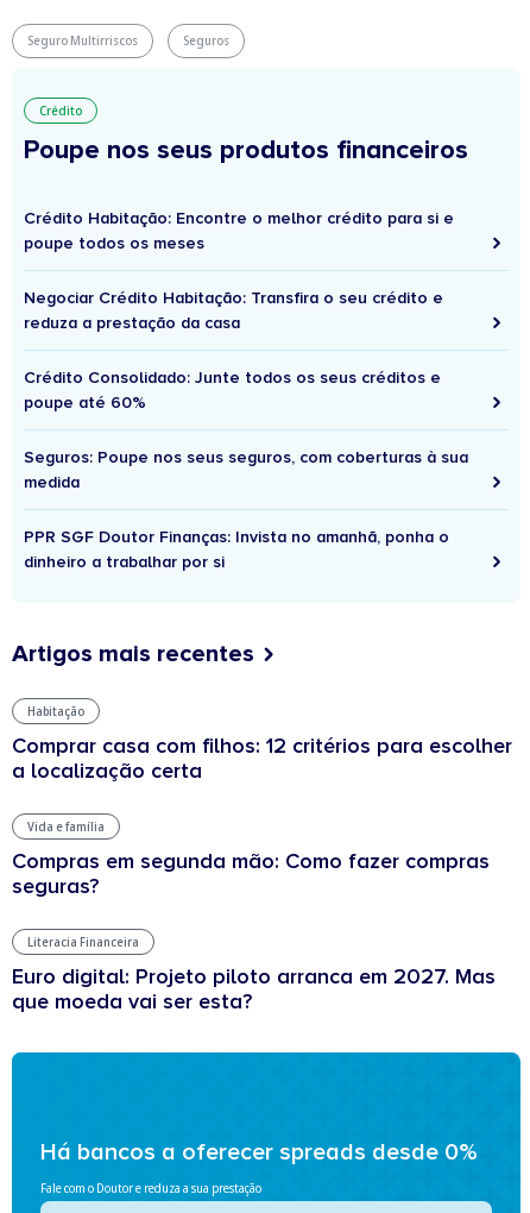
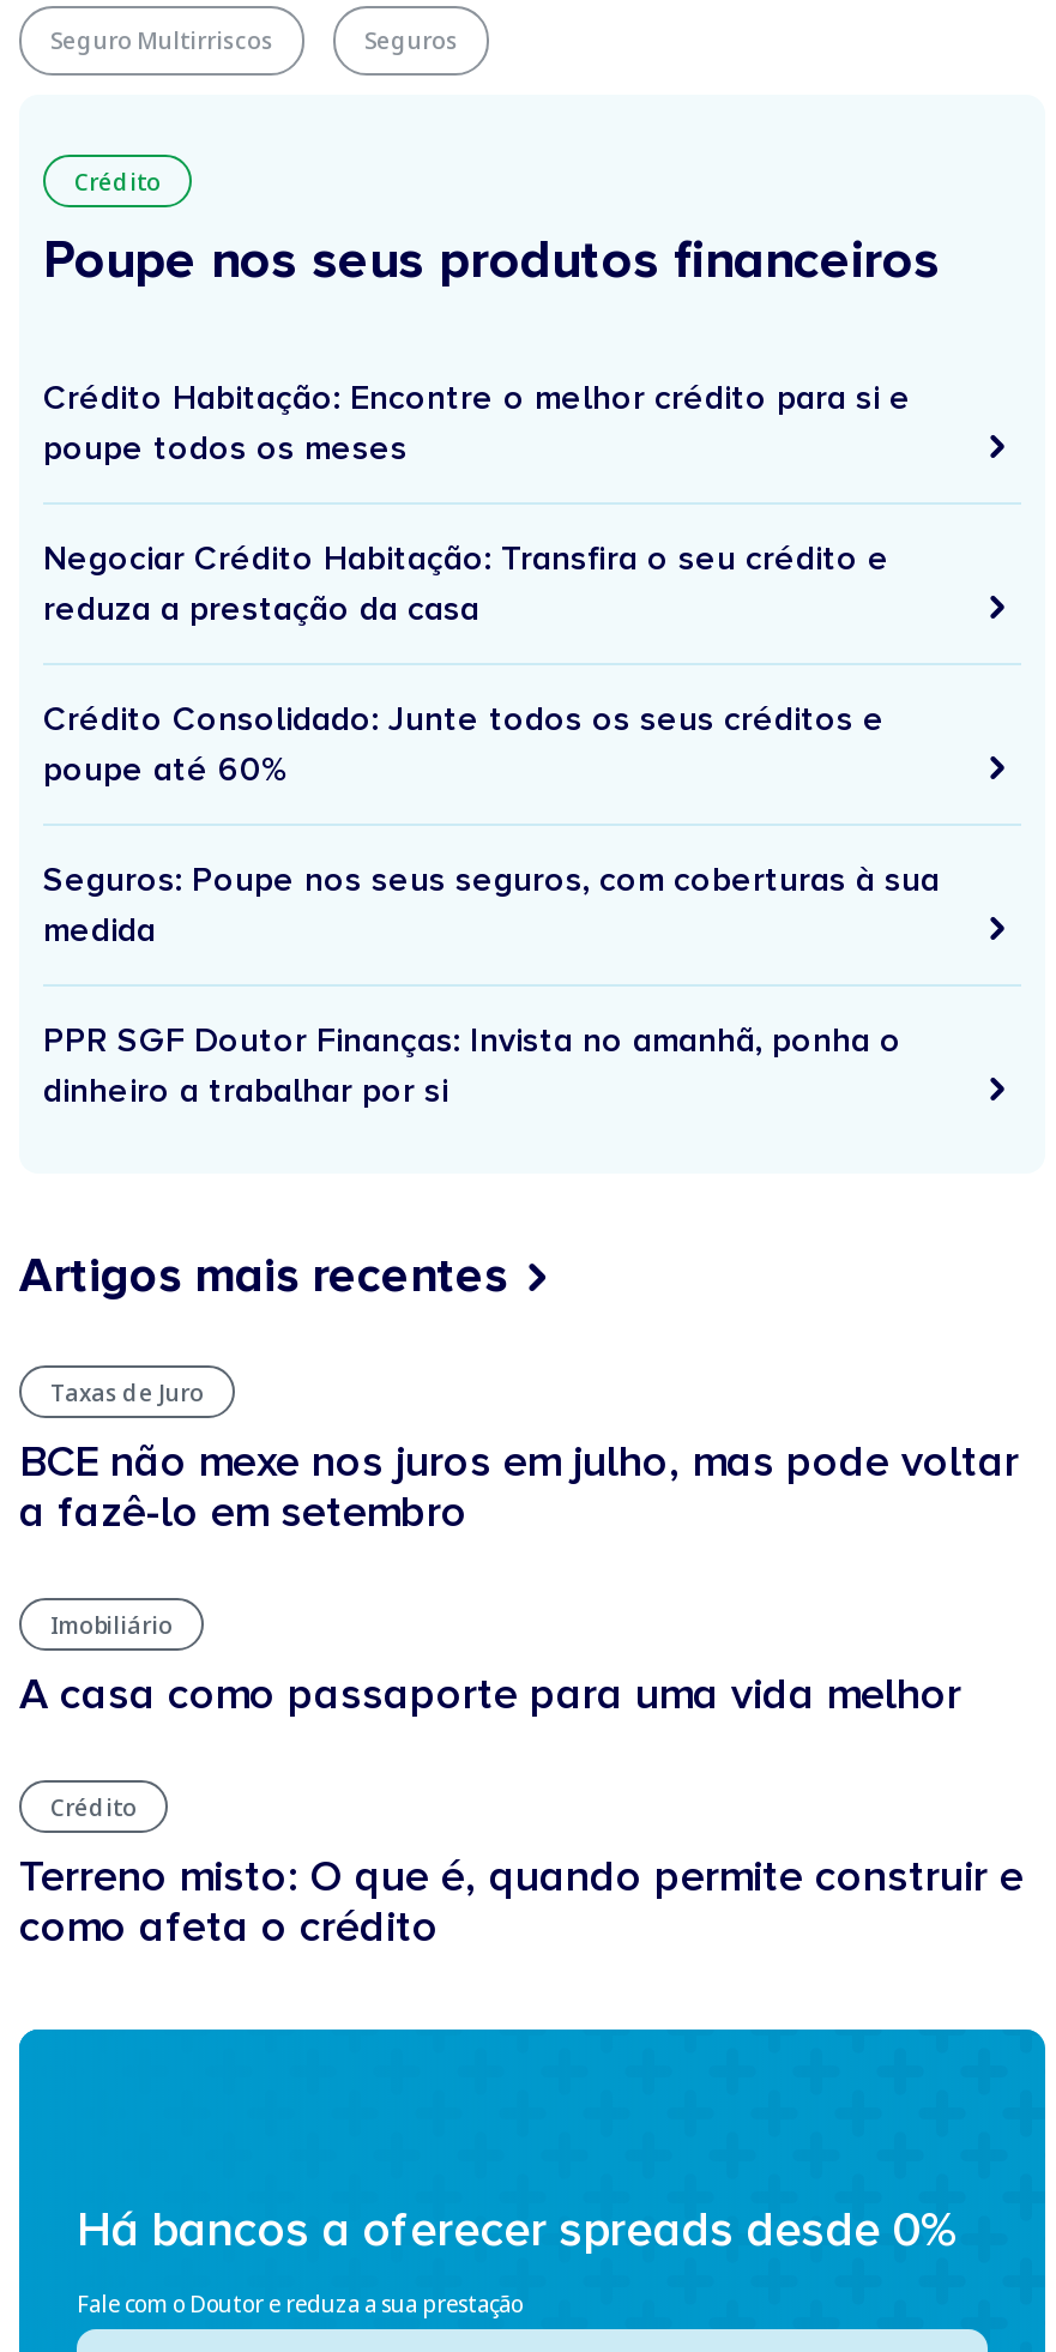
- Habitação
+ Taxas de Juro

- Comprar casa com filhos: 12 critérios para escolher
- a localização certa
+ BCE não mexe nos juros em julho, mas pode voltar
+ a fazê-lo em setembro

- Vida e família
+ Imobiliário

- Compras em segunda mão: Como fazer compras
- seguras?
+ A casa como passaporte para uma vida melhor

- Literacia Financeira
+ Crédito

- Euro digital: Projeto piloto arranca em 2027. Mas
- que moeda vai ser esta?
+ Terreno misto: O que é, quando permite construir e
+ como afeta o crédito
